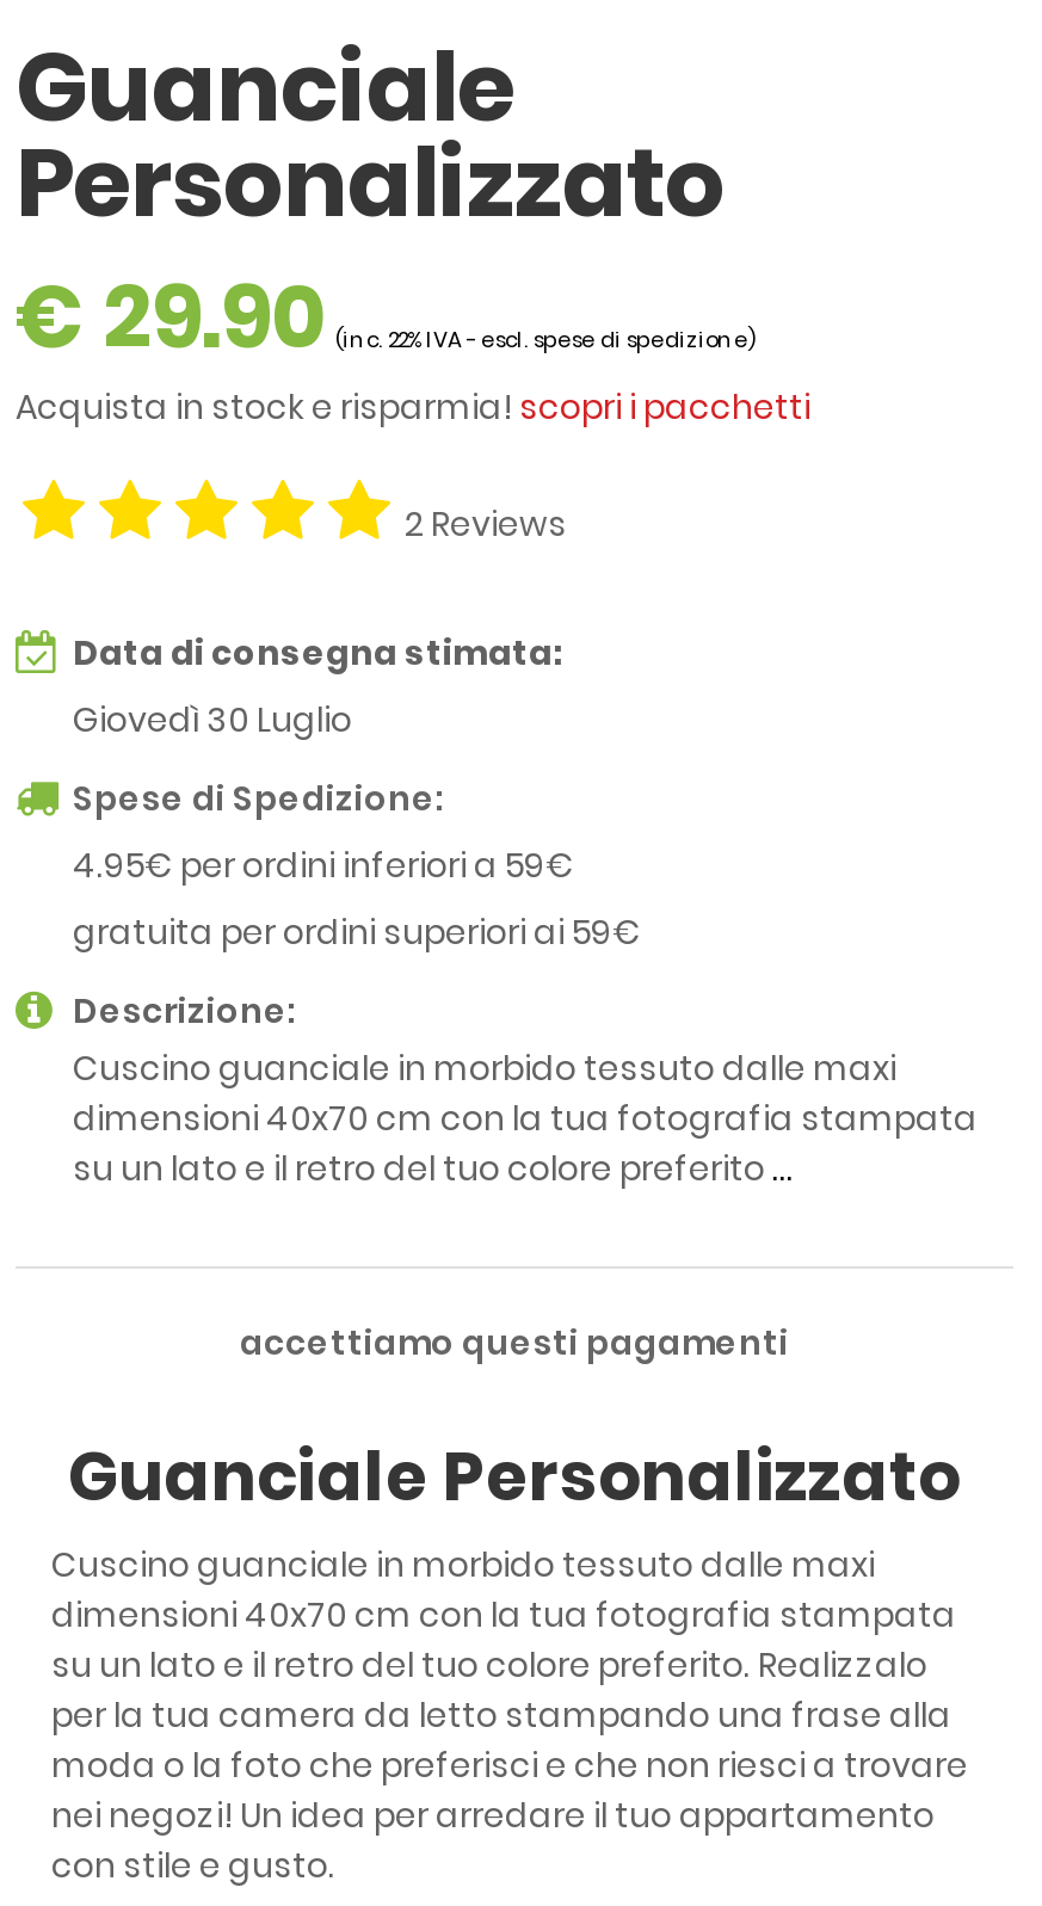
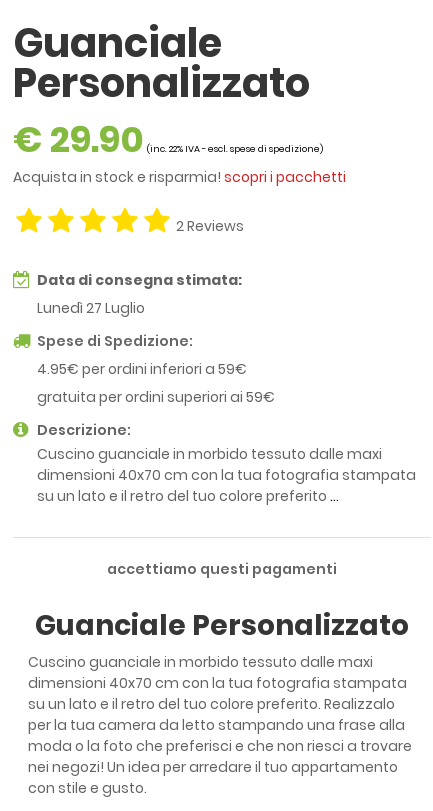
- Giovedì 30 Luglio
+ Lunedì 27 Luglio
